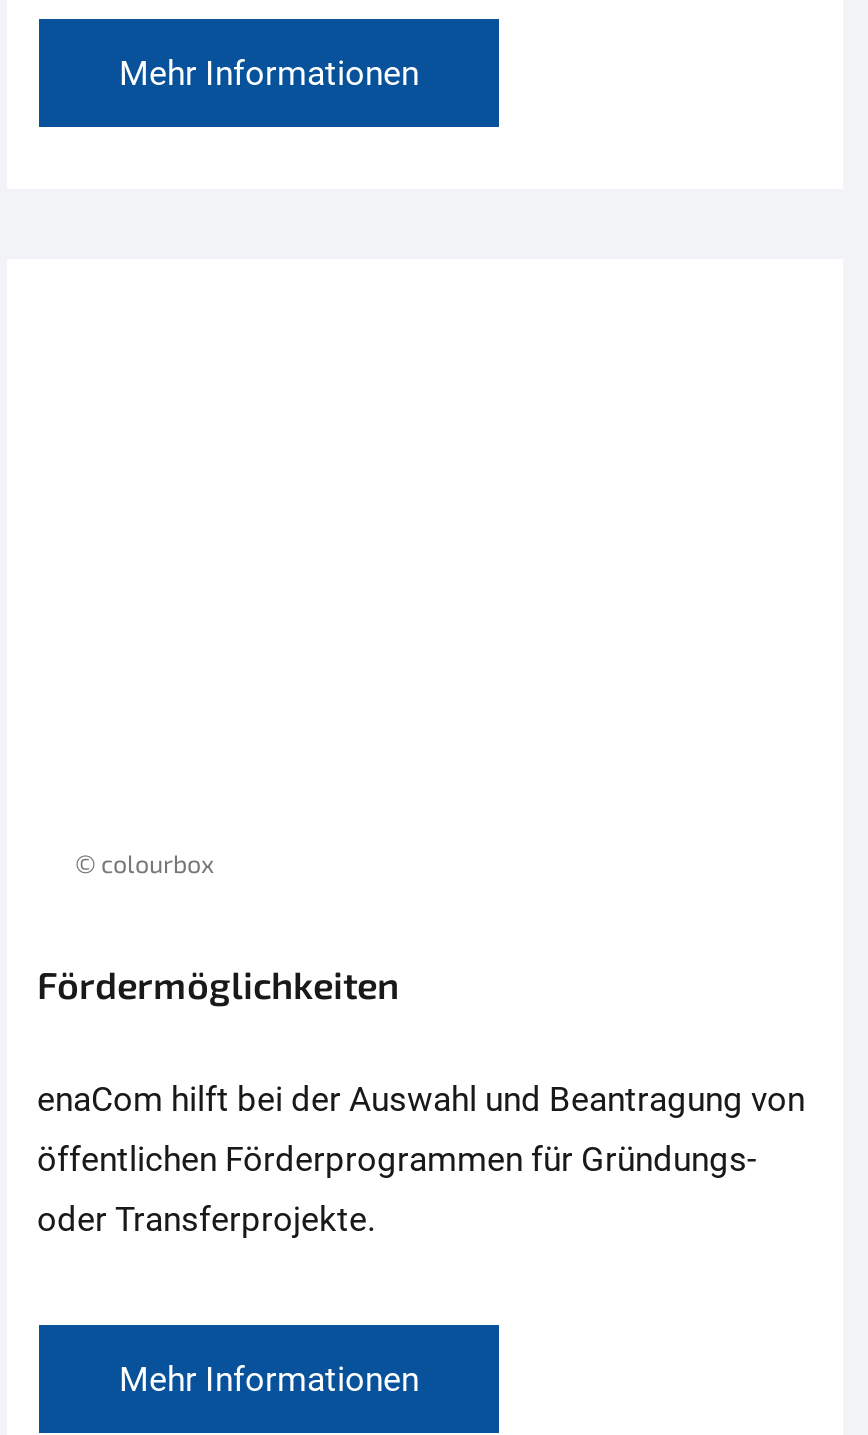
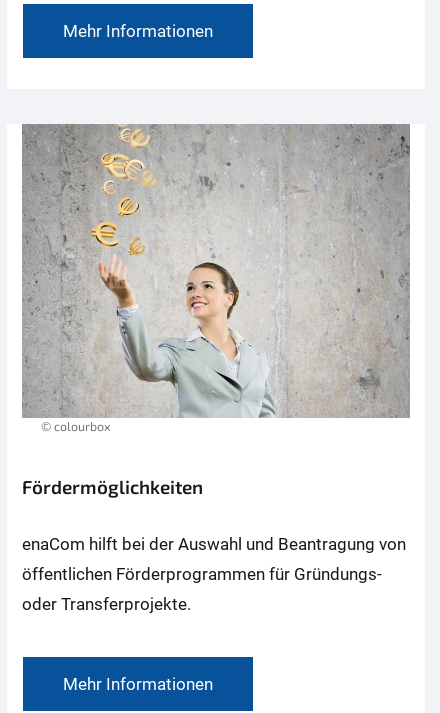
+ [image]
